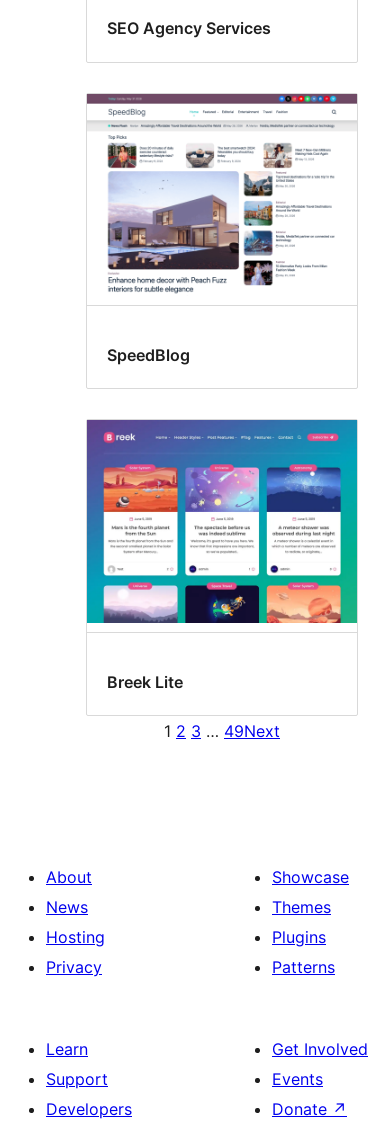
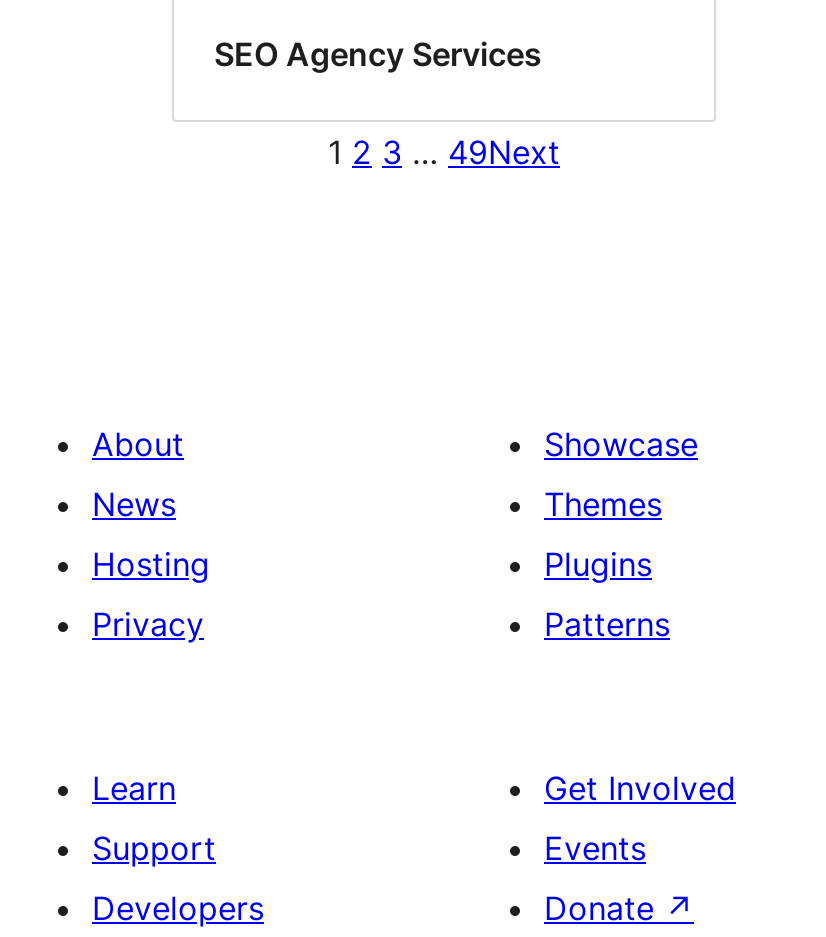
- [image]

- SpeedBlog

- [image]

- Breek Lite
